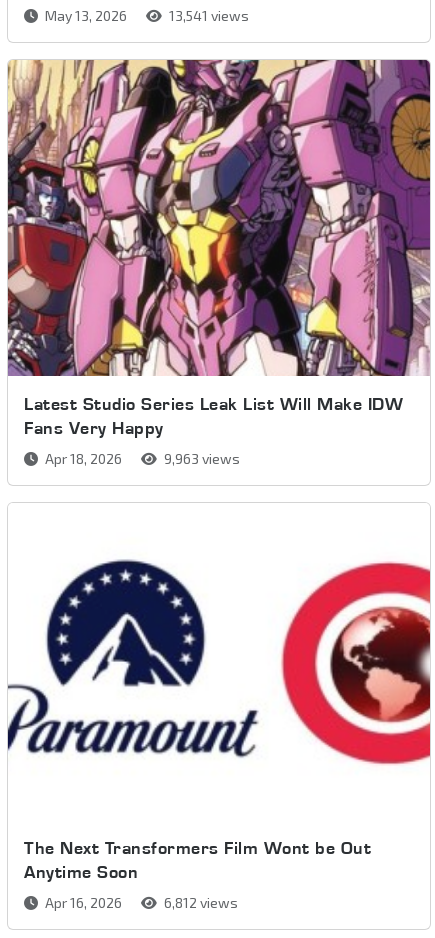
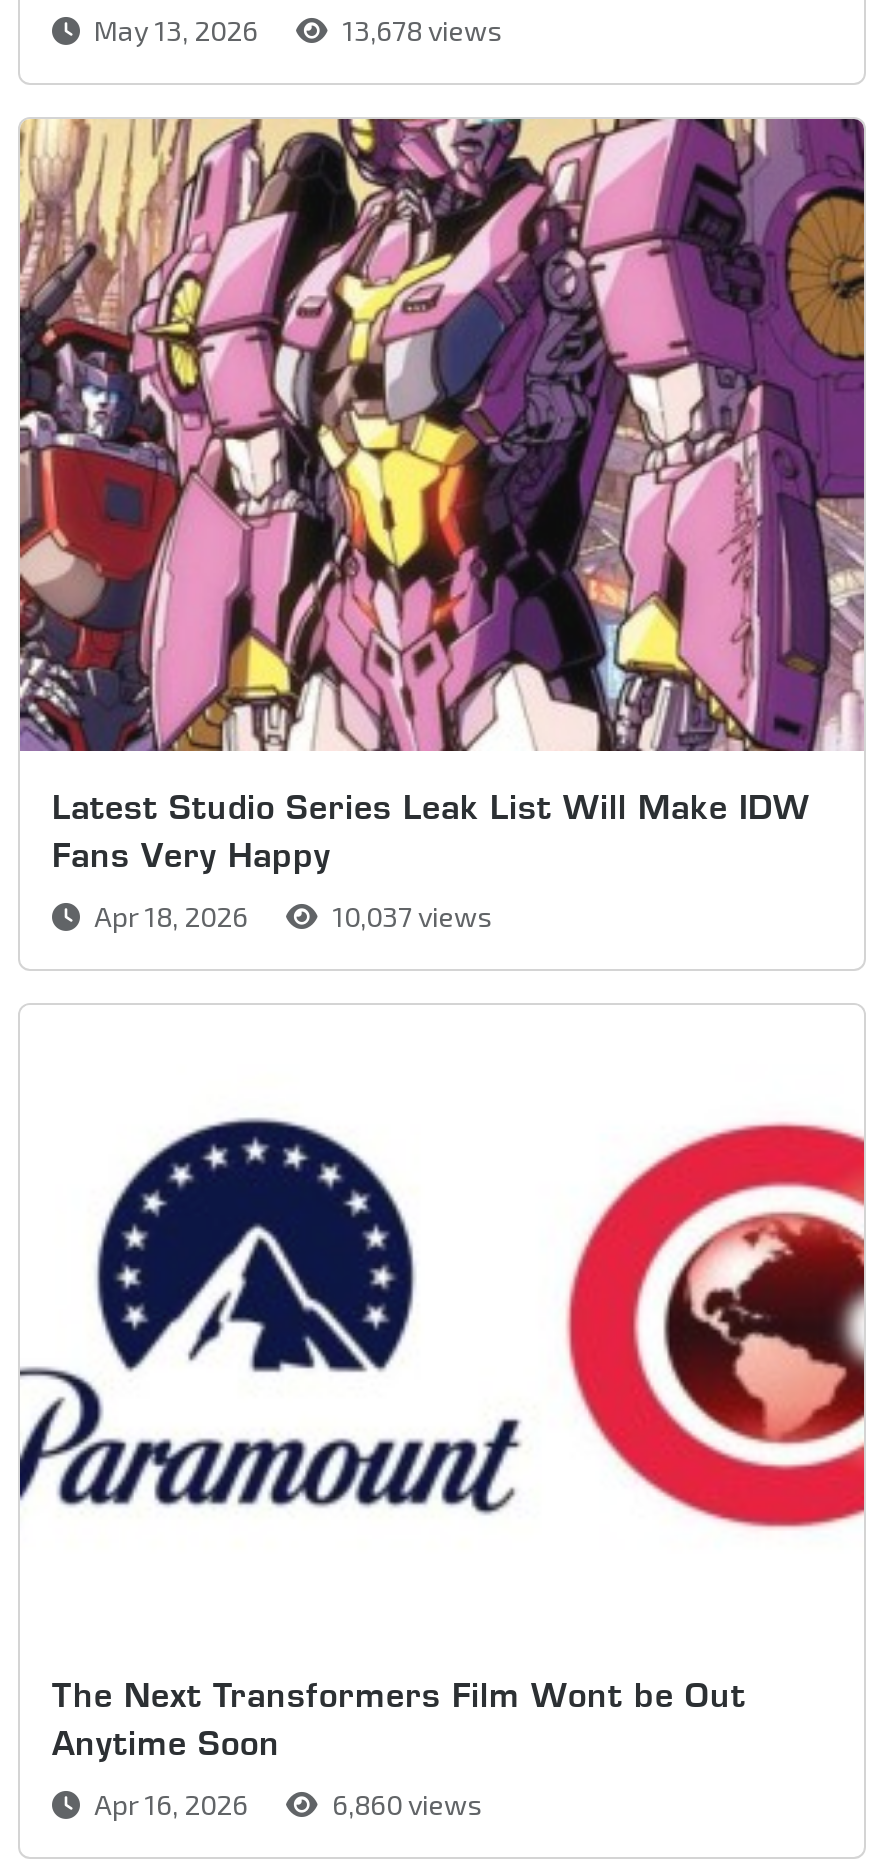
- 13,541 views
+ 13,678 views

- 9,963 views
+ 10,037 views

- 6,812 views
+ 6,860 views
